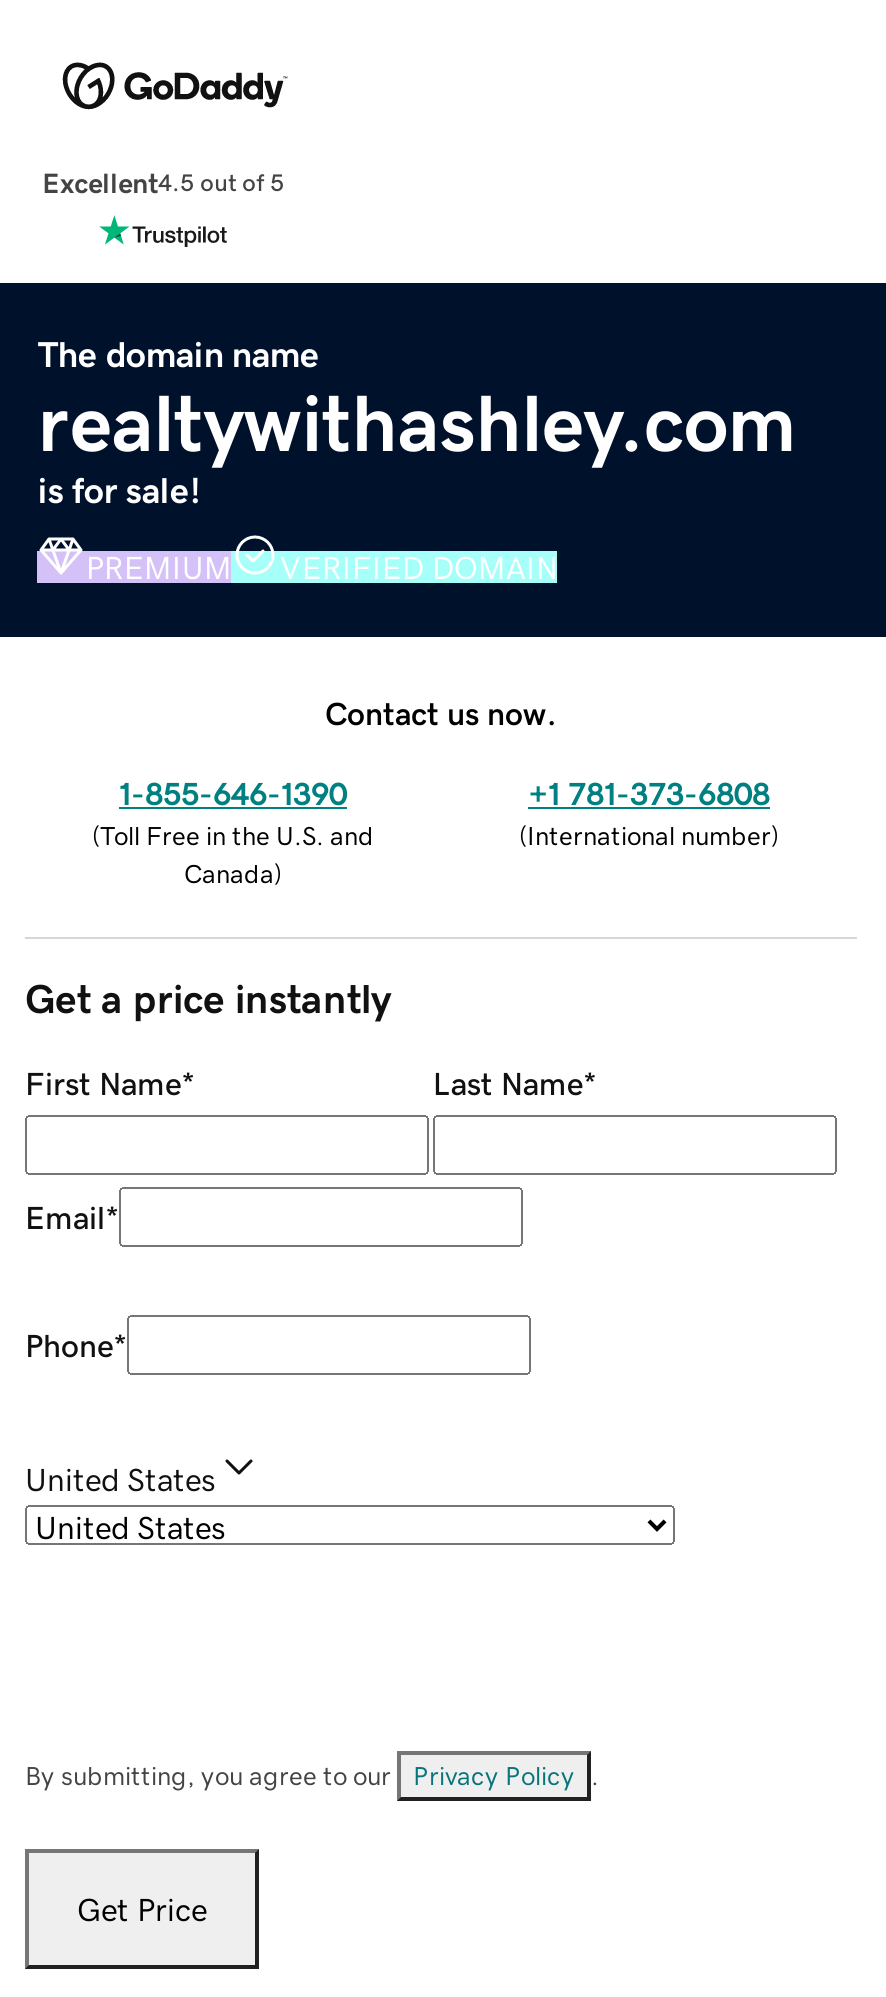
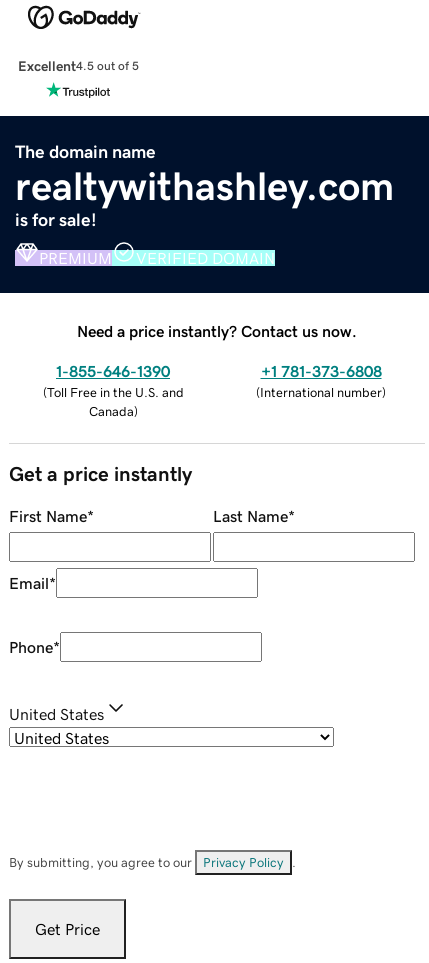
- Contact us now.
+ Need a price instantly? Contact us now.
